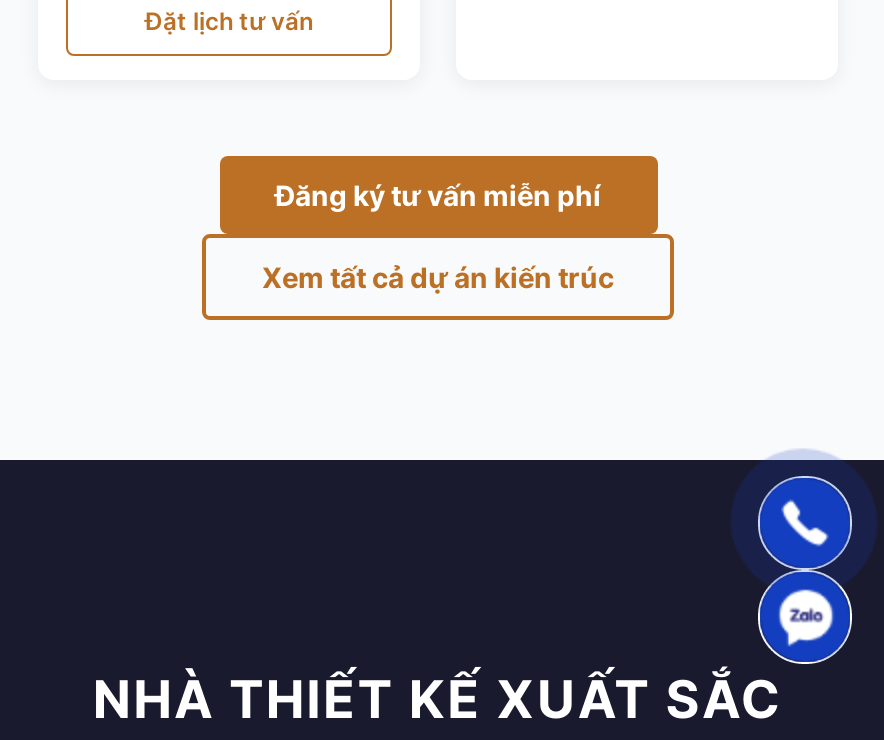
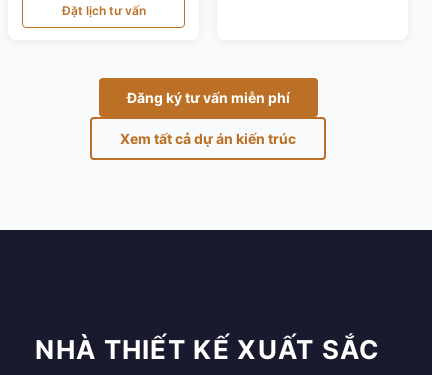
- [image]
